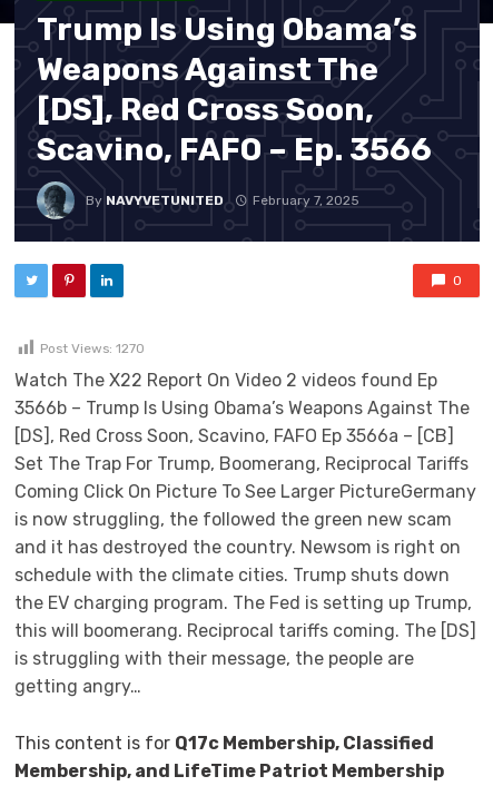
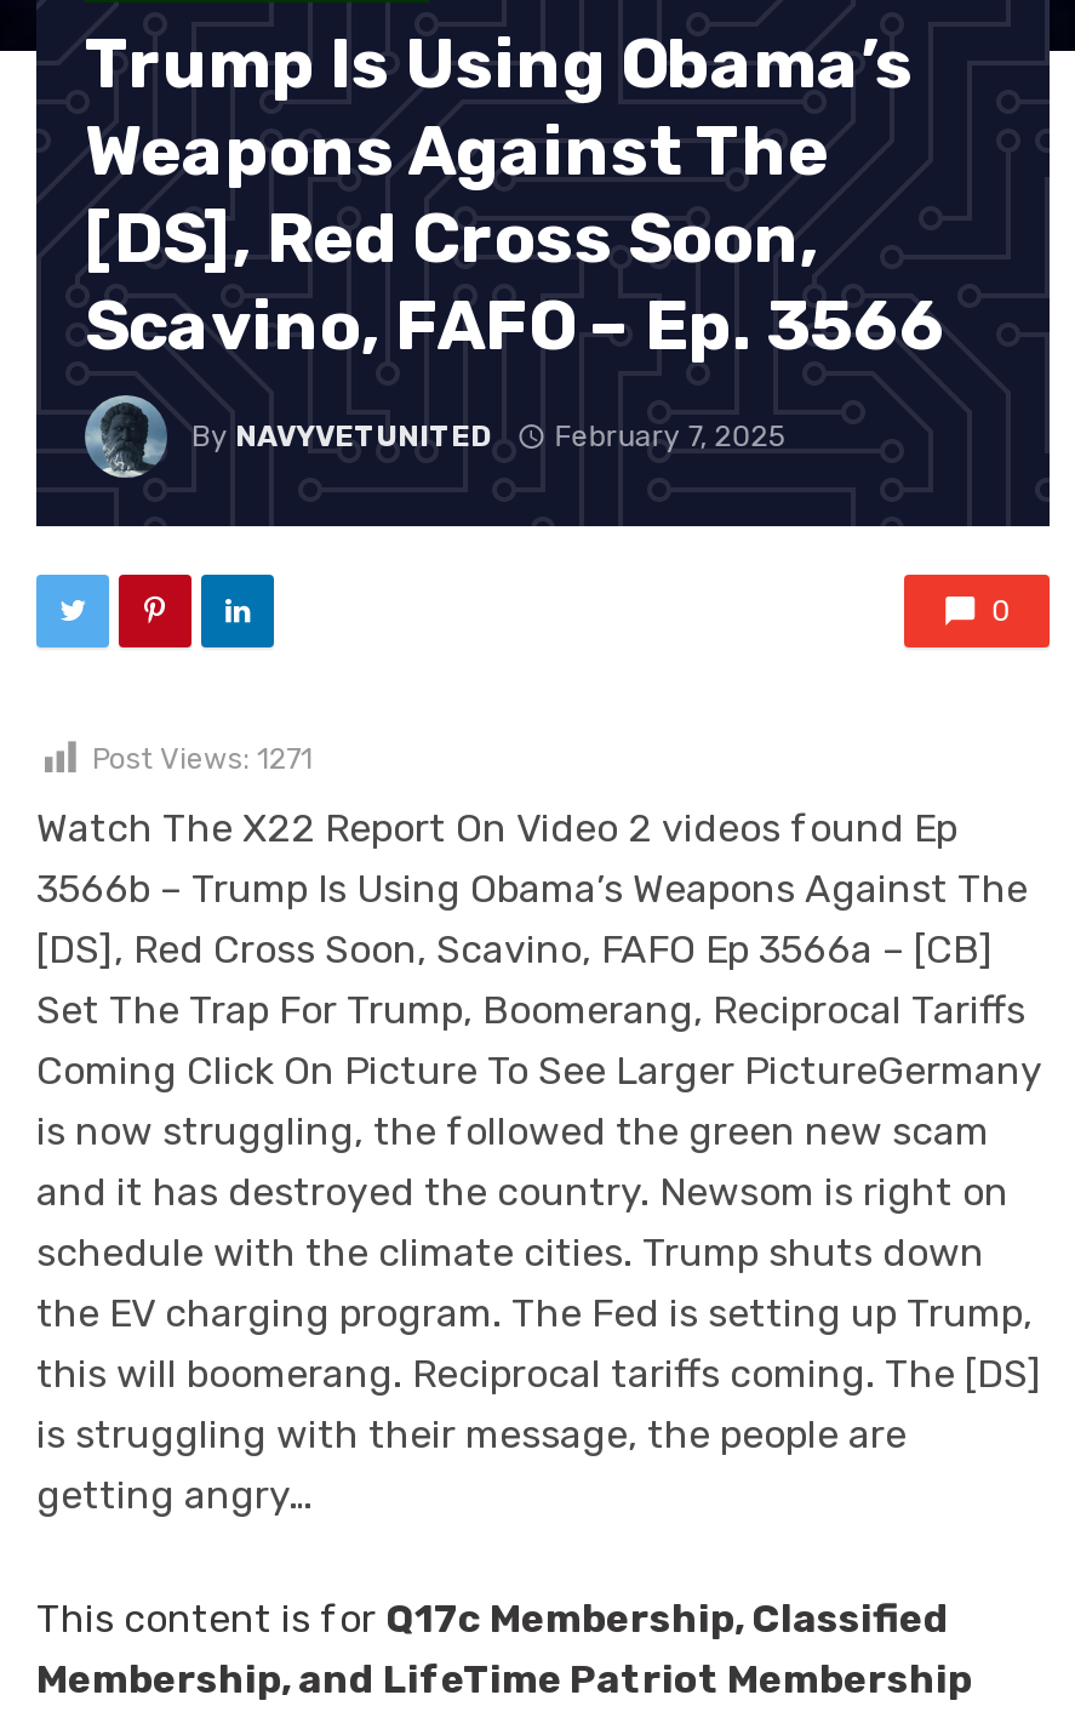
- Post Views: 1270
+ Post Views: 1271
